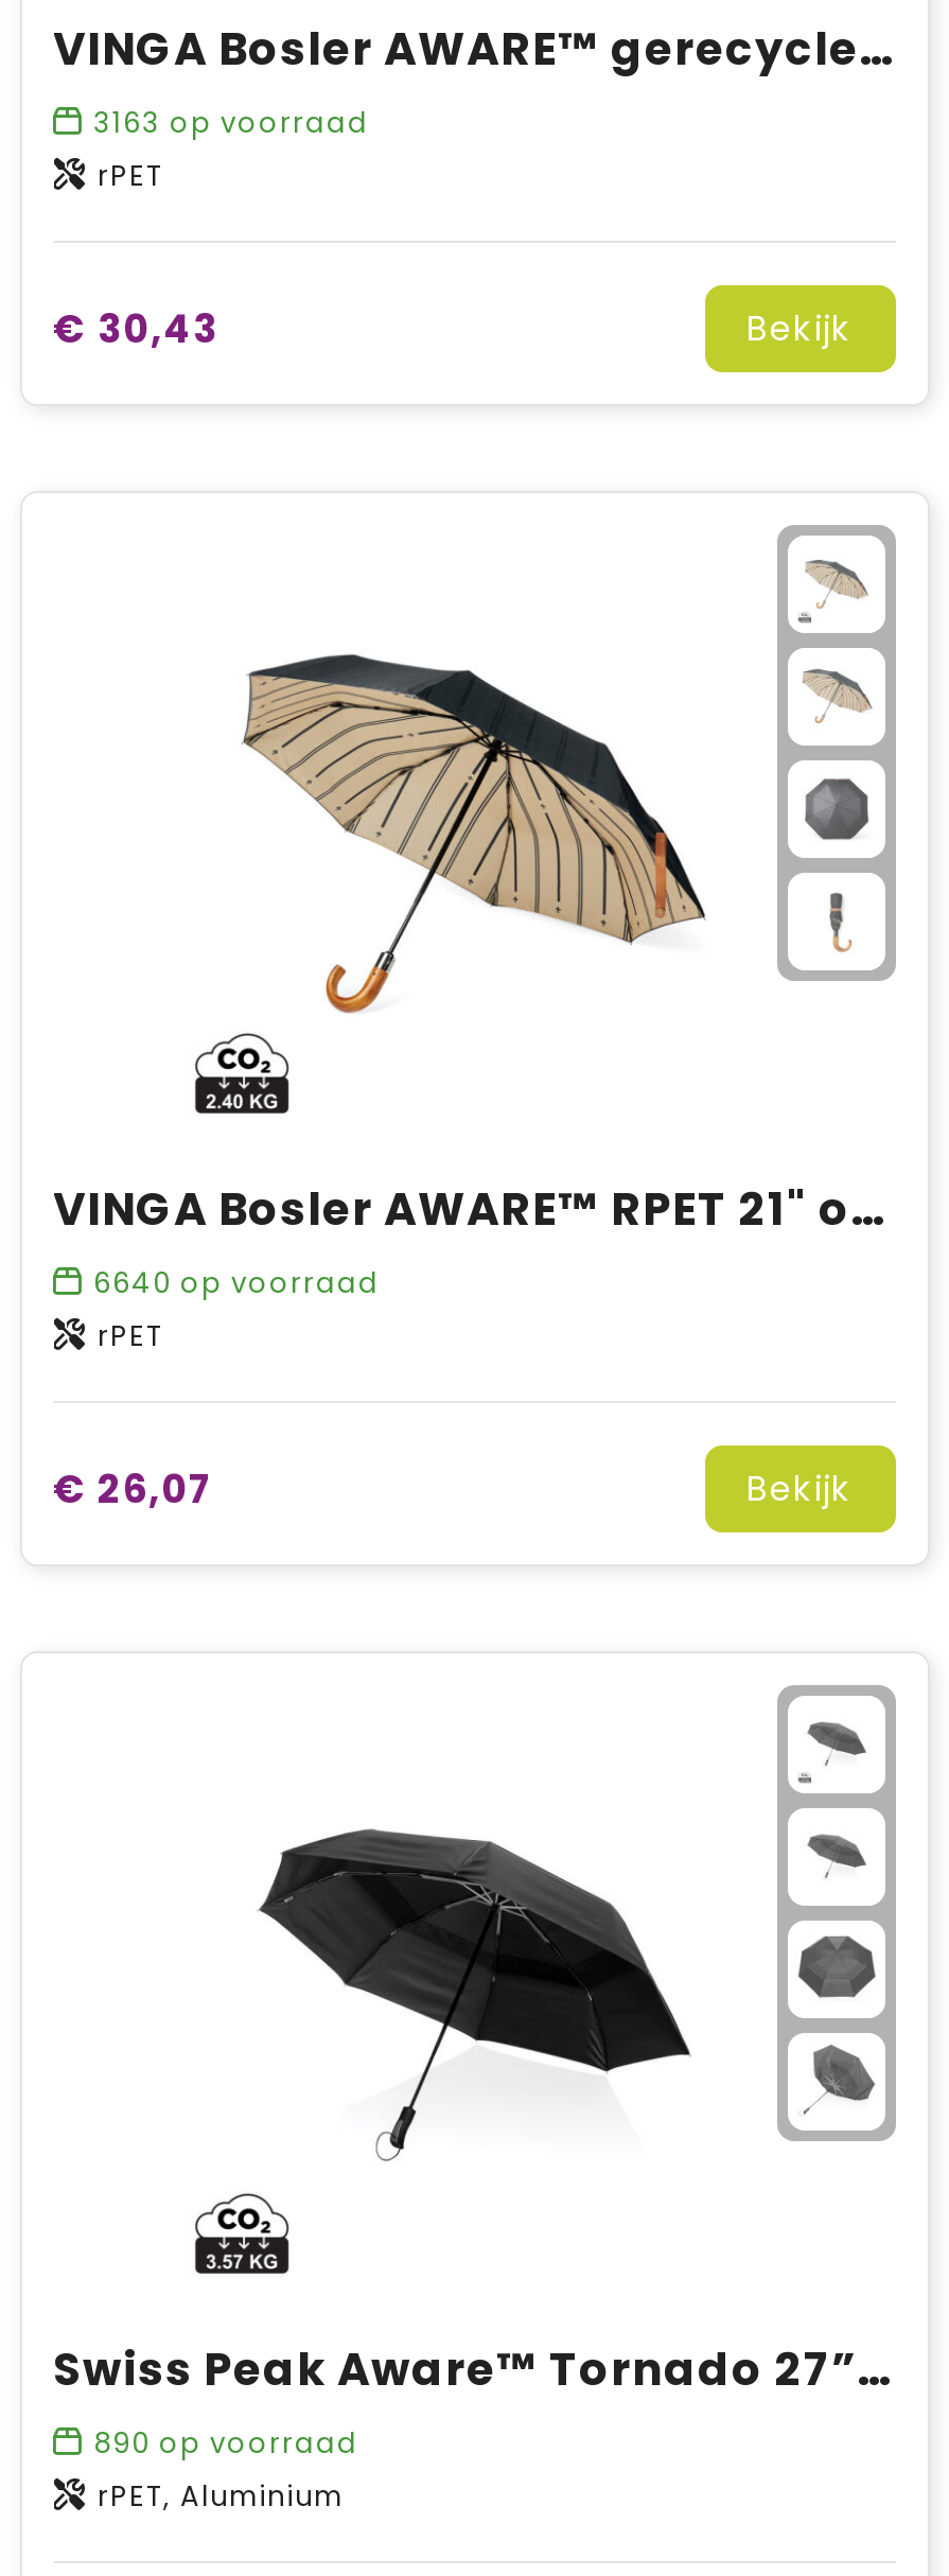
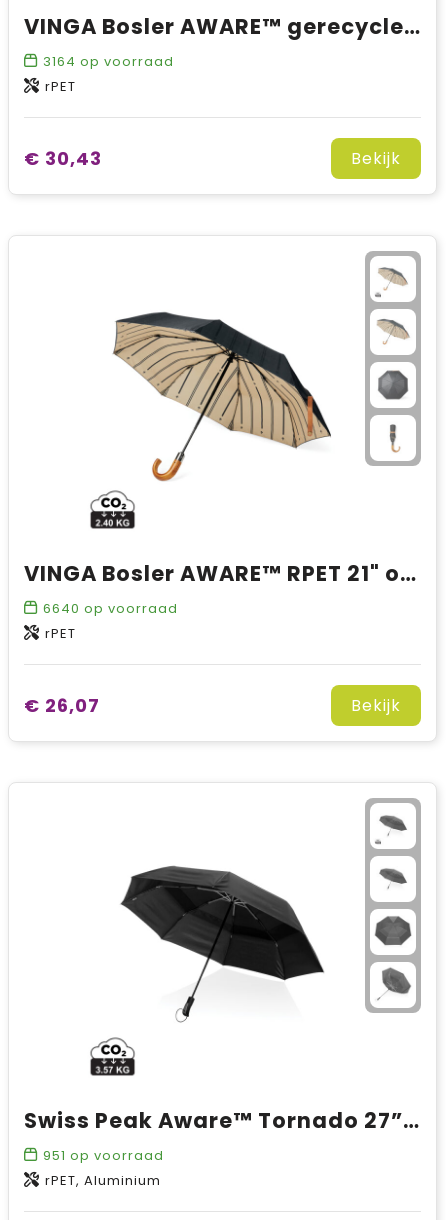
- 3163 op voorraad
+ 3164 op voorraad

- 890 op voorraad
+ 951 op voorraad
